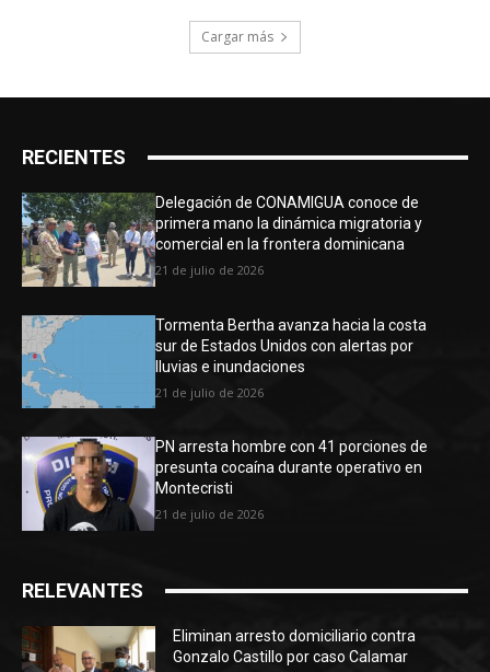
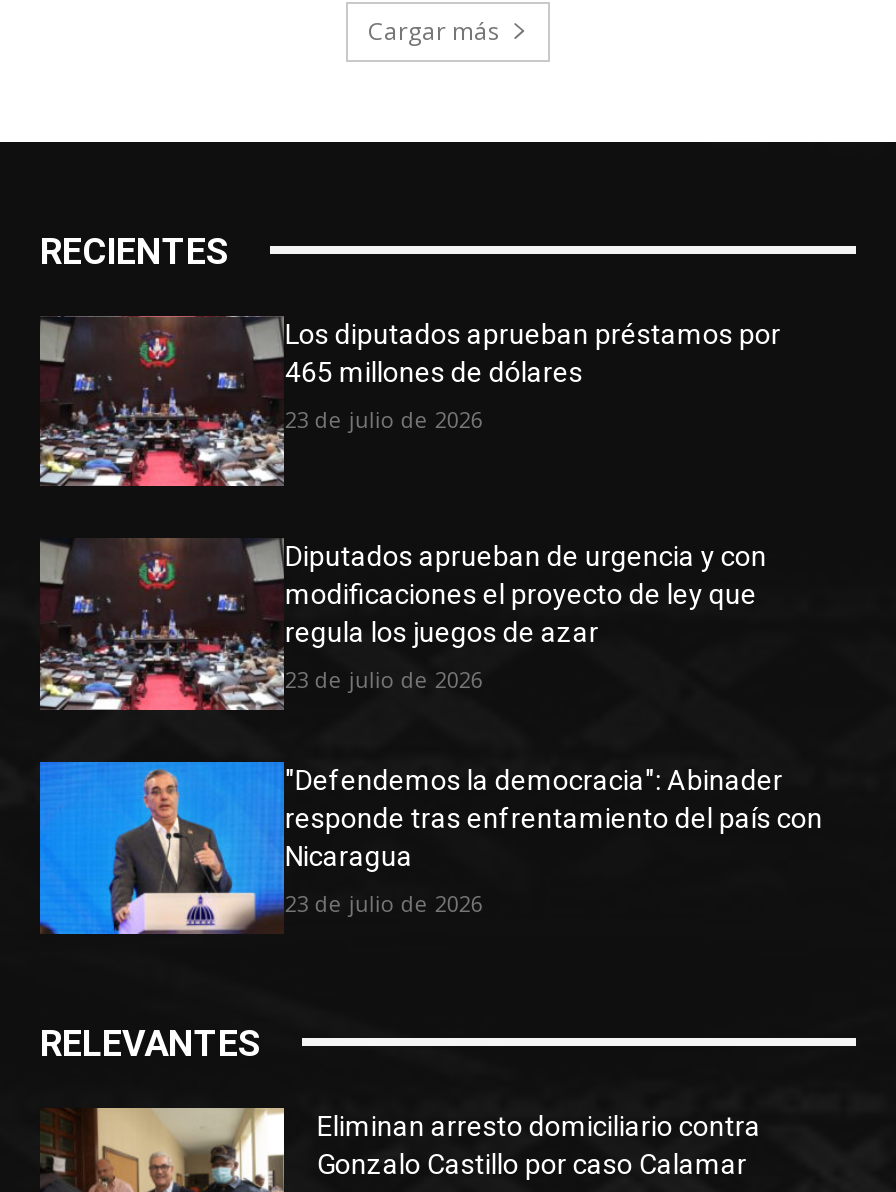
- [image]
- Delegación de CONAMIGUA conoce de
- primera mano la dinámica migratoria y
- comercial en la frontera dominicana
+ [image]
+ Los diputados aprueban préstamos por
+ 465 millones de dólares

- 21 de julio de 2026
+ 23 de julio de 2026

- [image]
- Tormenta Bertha avanza hacia la costa
- sur de Estados Unidos con alertas por
- lluvias e inundaciones
+ [image]
+ Diputados aprueban de urgencia y con
+ modificaciones el proyecto de ley que
+ regula los juegos de azar

- 21 de julio de 2026
+ 23 de julio de 2026

- [image]
- PN arresta hombre con 41 porciones de
- presunta cocaína durante operativo en
- Montecristi
+ [image]
+ "Defendemos la democracia": Abinader
+ responde tras enfrentamiento del país con
+ Nicaragua

- 21 de julio de 2026
+ 23 de julio de 2026
